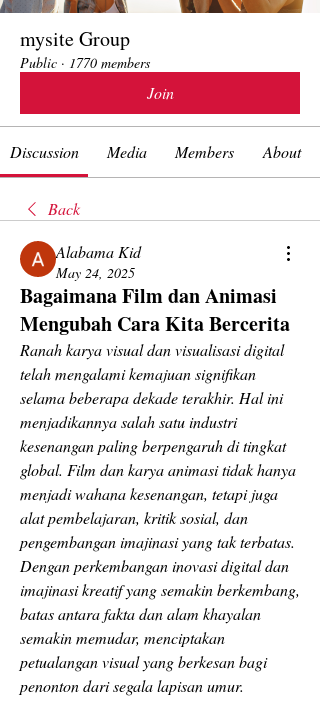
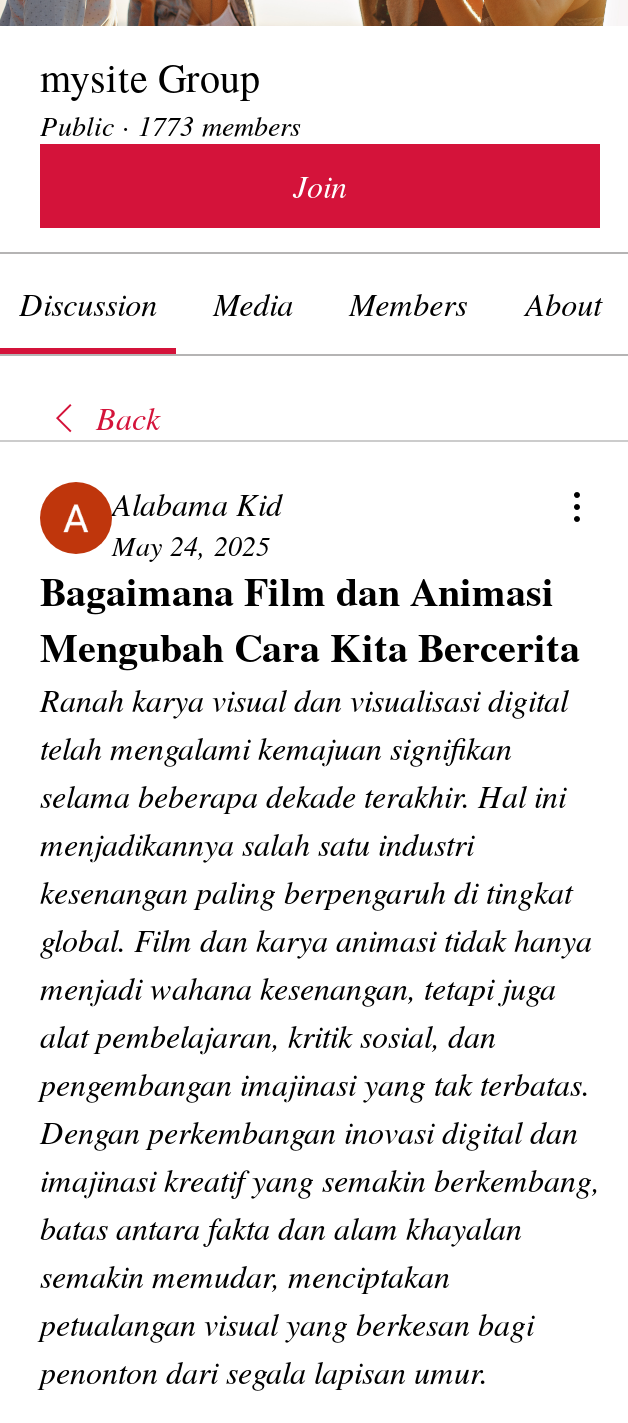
- Public · 1770 members
+ Public · 1773 members
